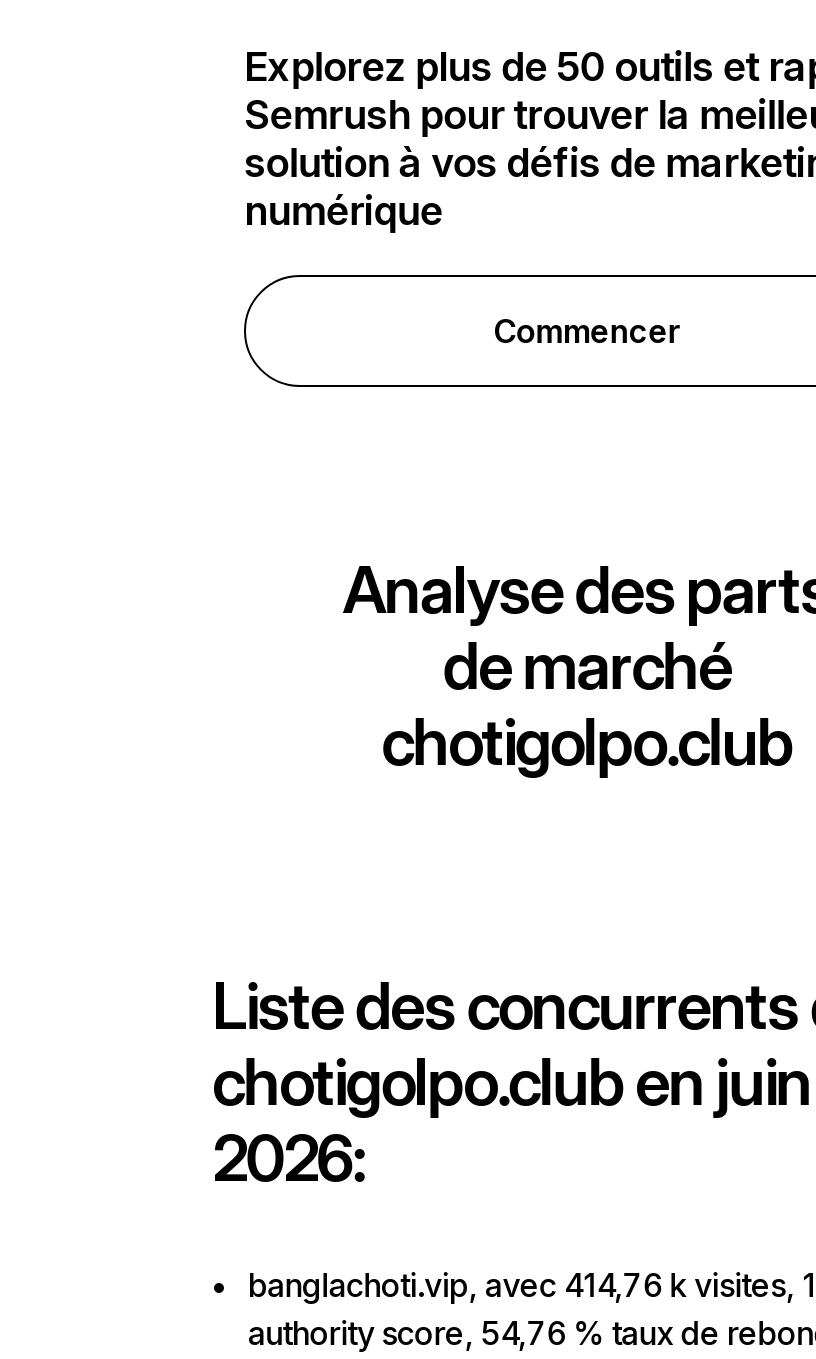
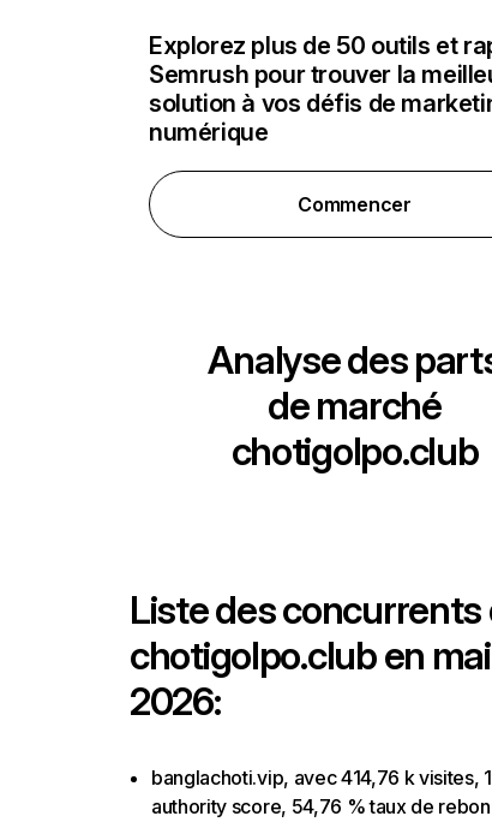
- chotigolpo.club en juin
+ chotigolpo.club en mai
